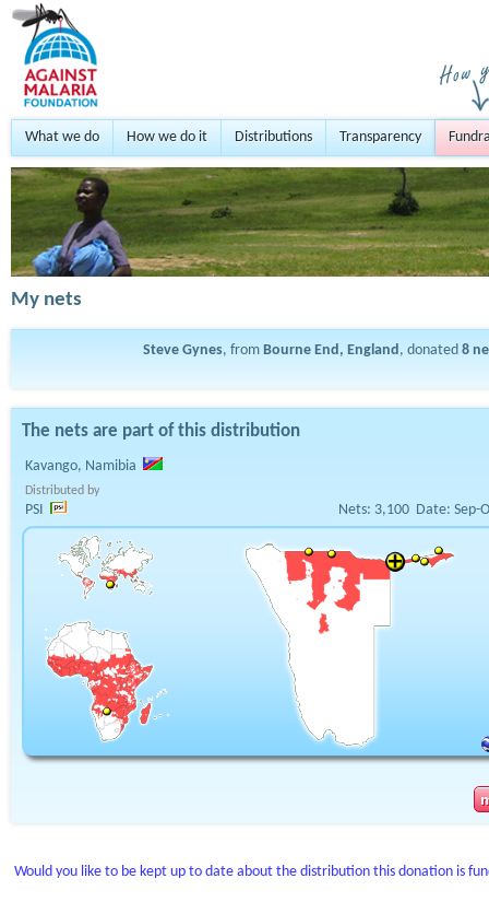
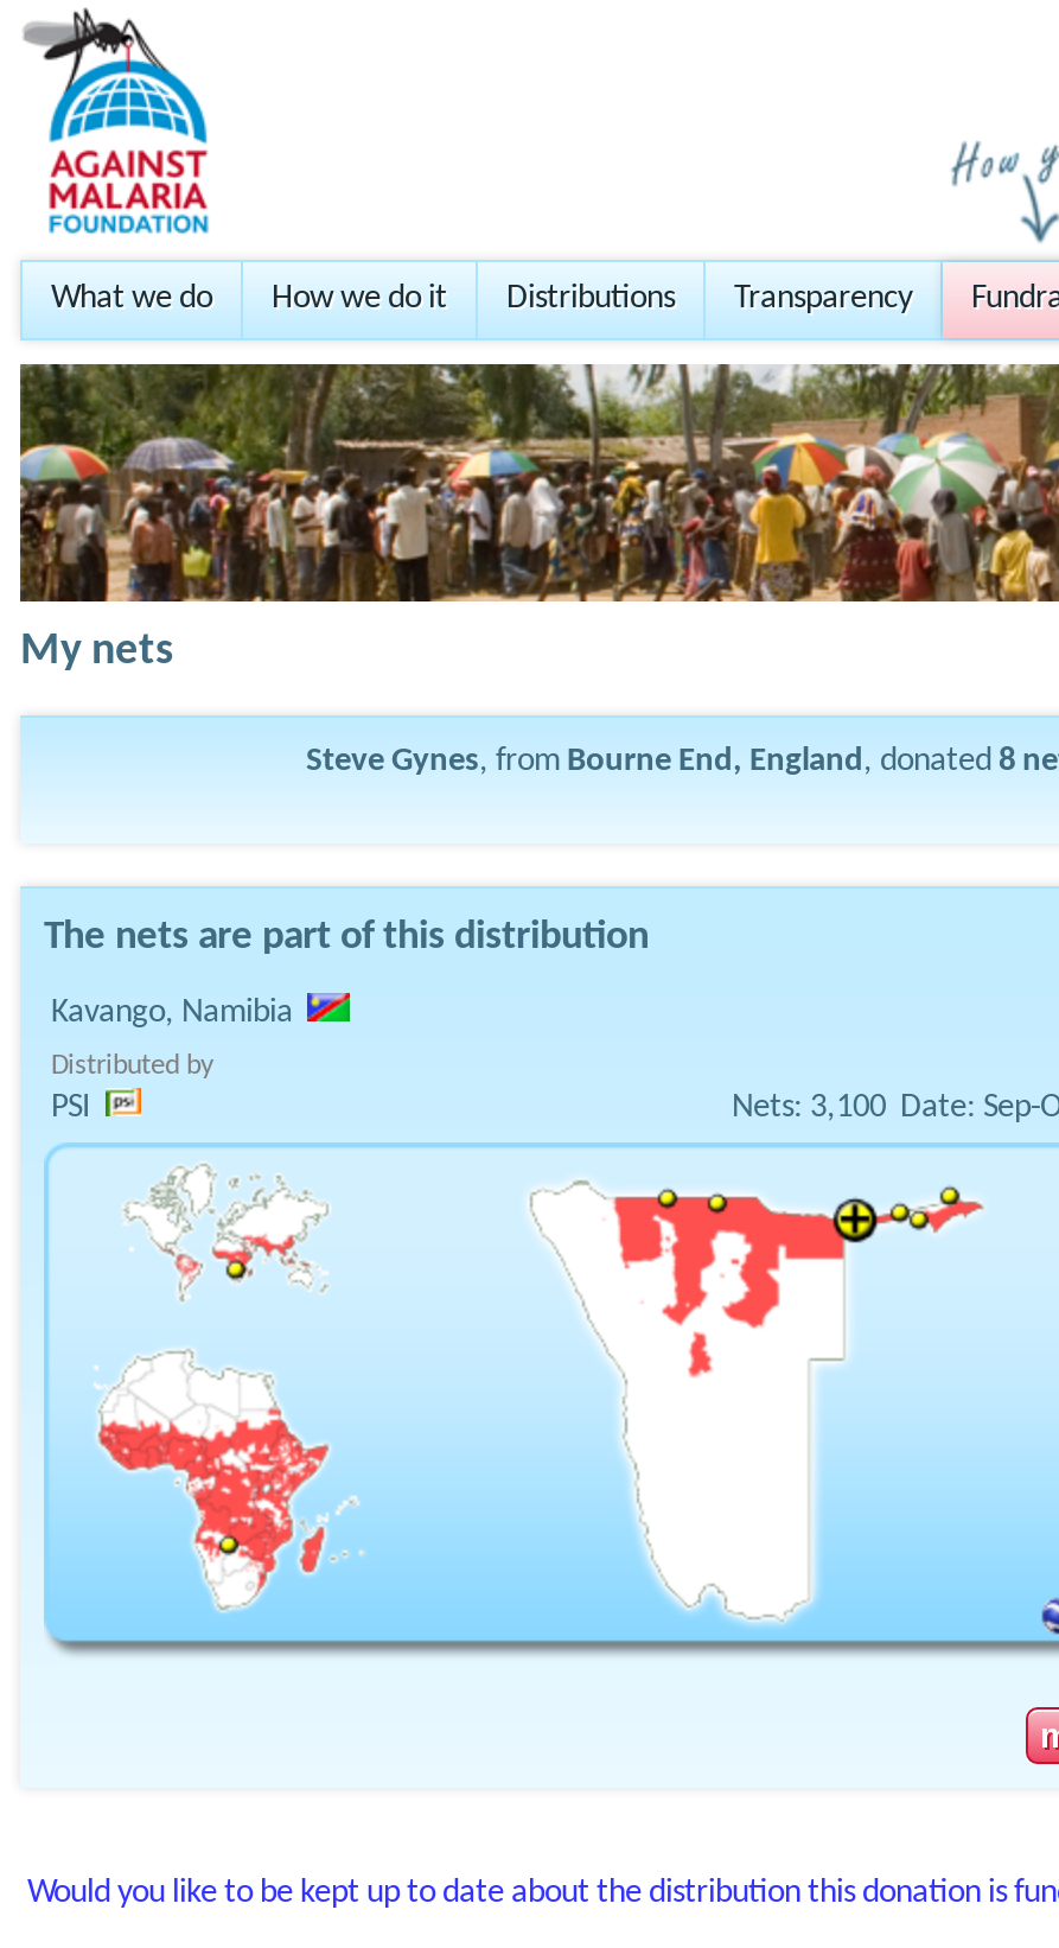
- [image]
+ [image]
